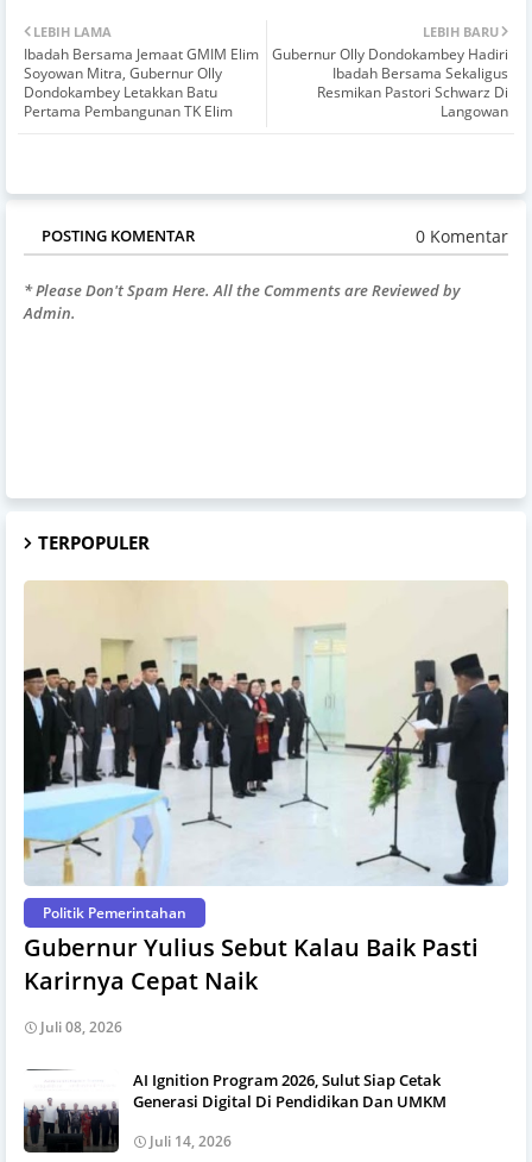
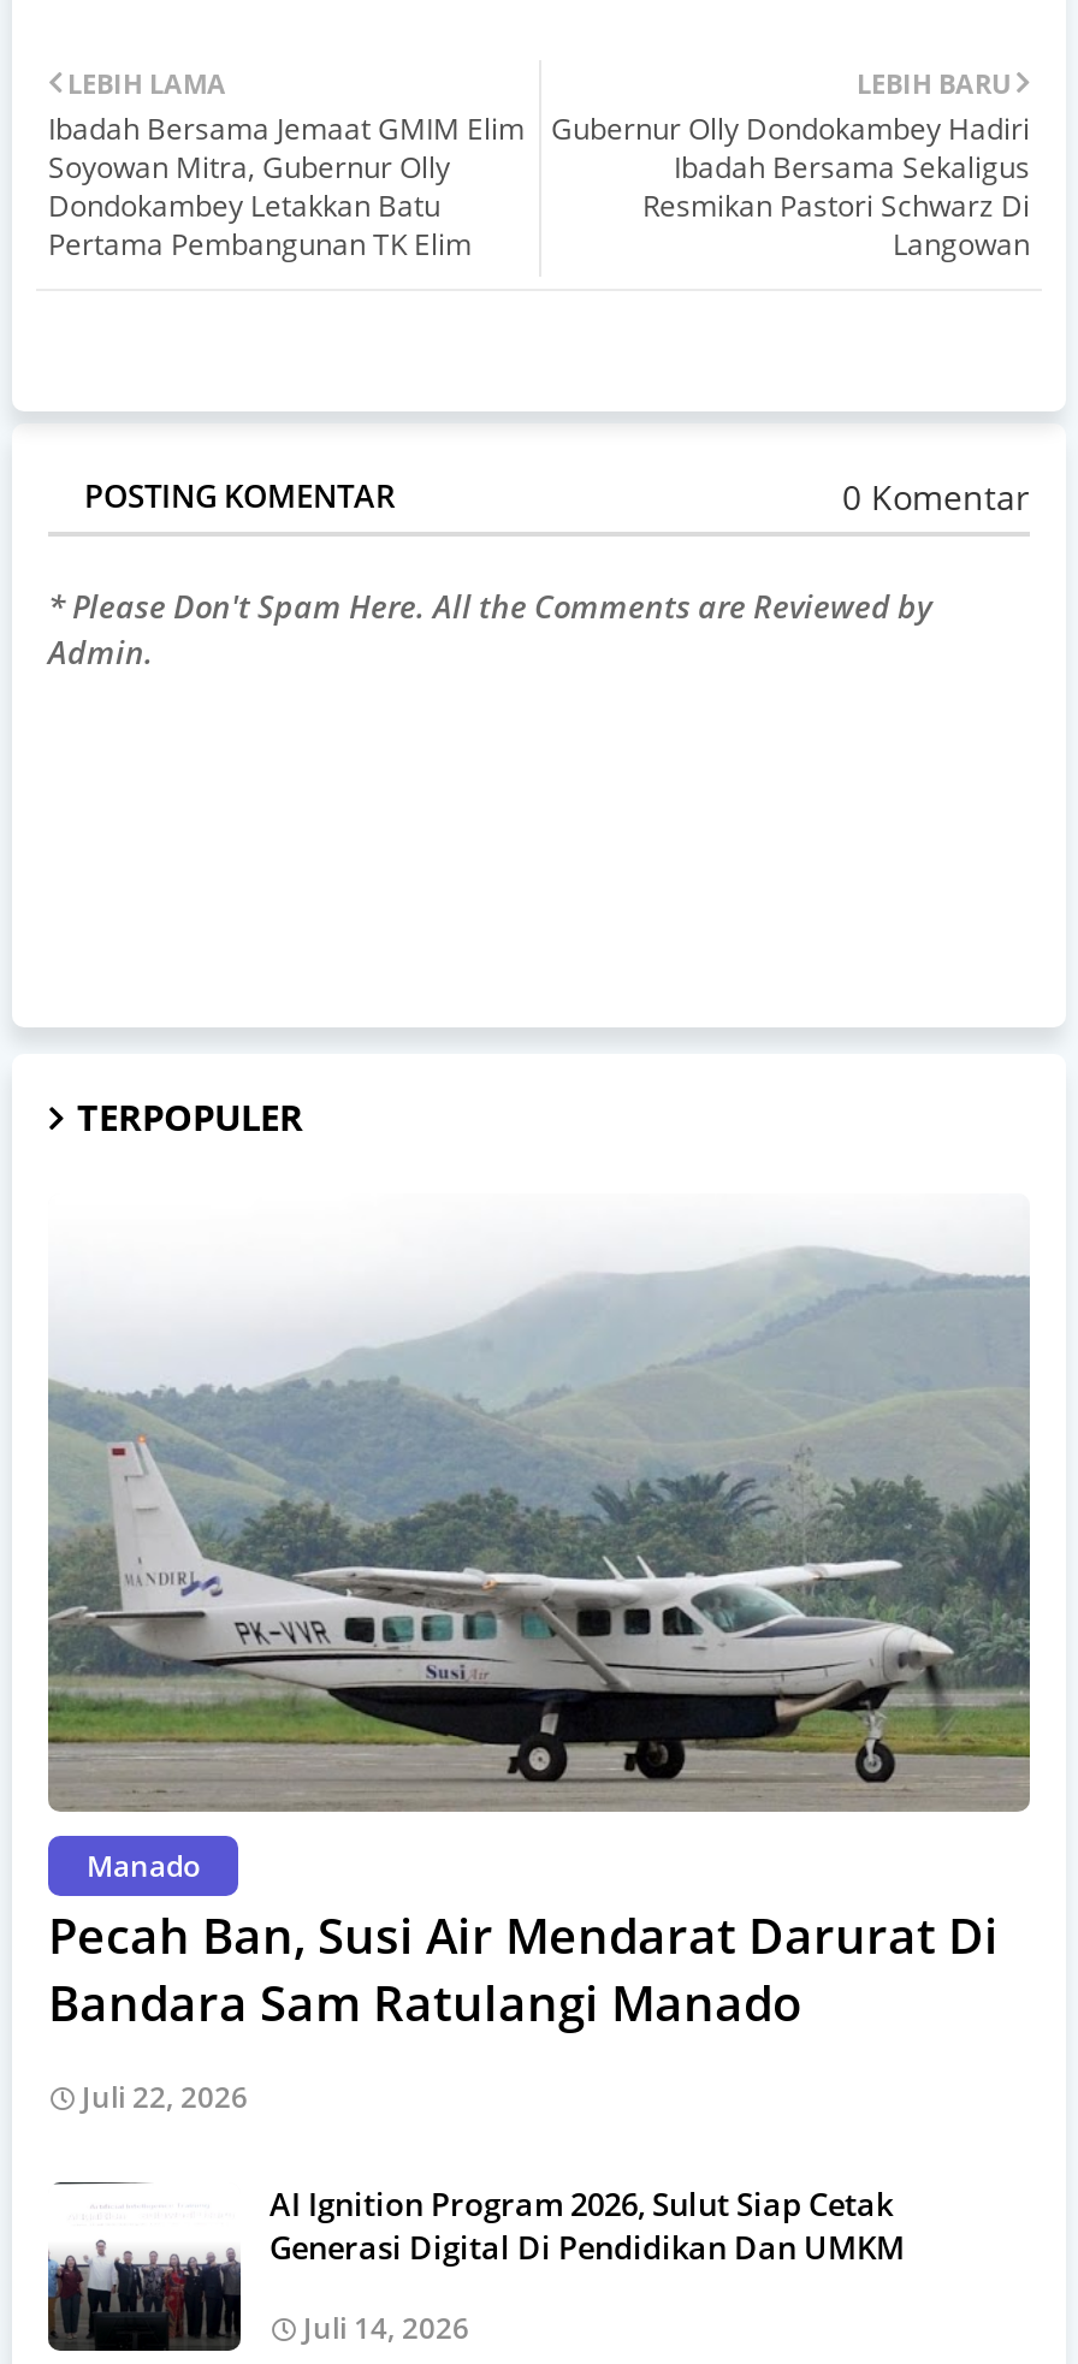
- [image]
- Politik Pemerintahan
- Gubernur Yulius Sebut Kalau Baik Pasti
- Karirnya Cepat Naik
+ [image]
+ Manado
+ Pecah Ban, Susi Air Mendarat Darurat Di
+ Bandara Sam Ratulangi Manado

- Juli 08, 2026
+ Juli 22, 2026
